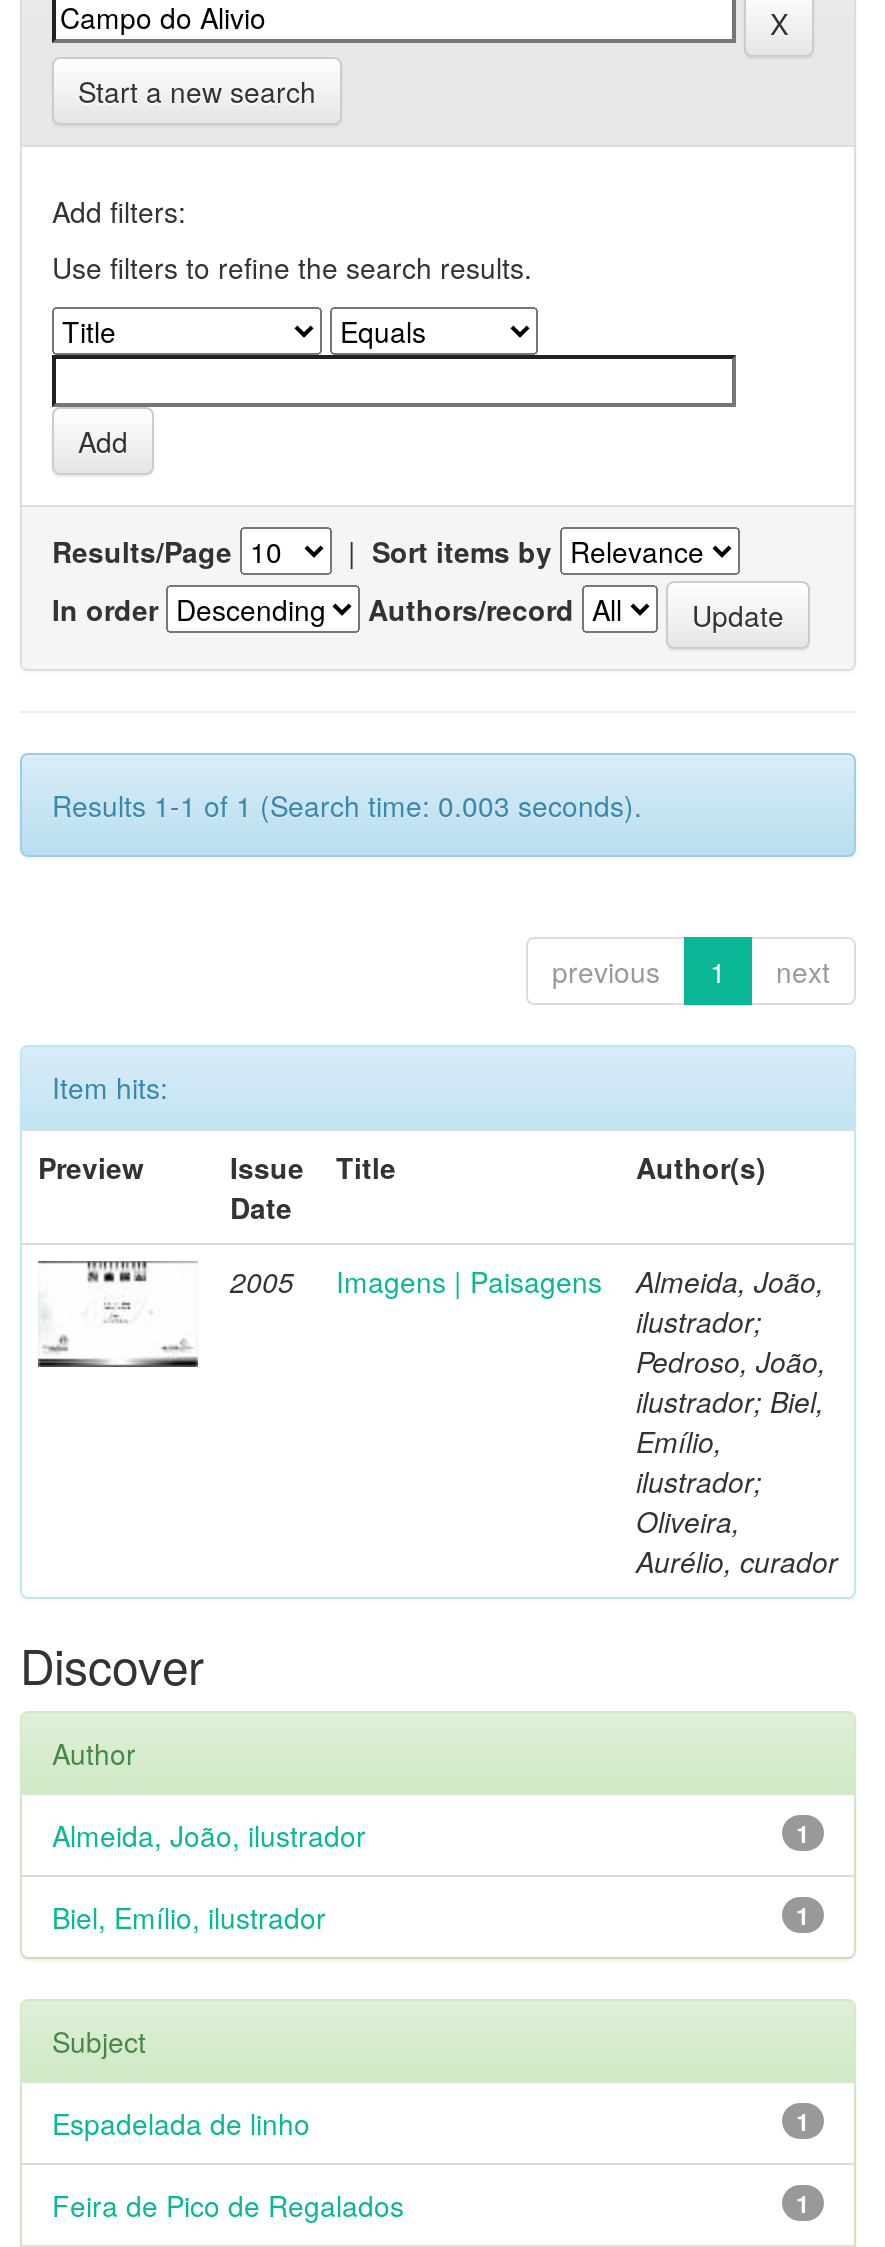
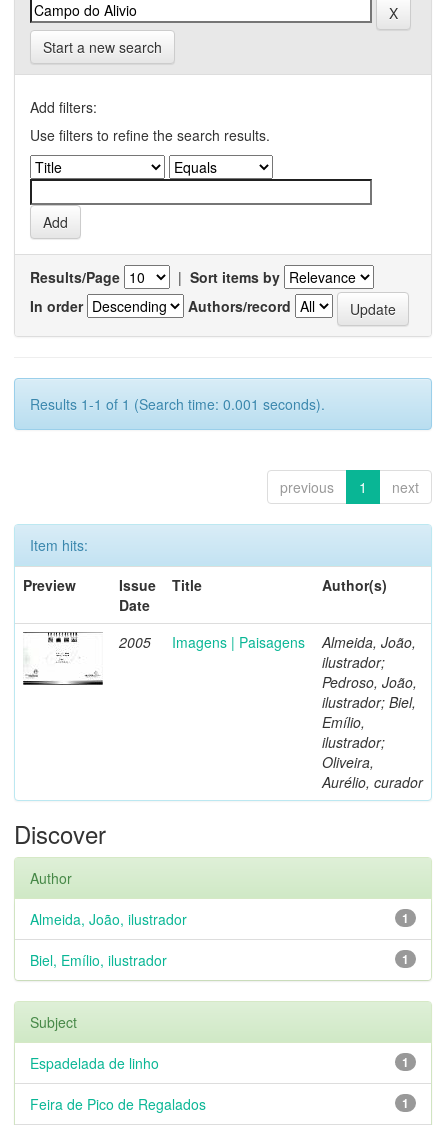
- Results 1-1 of 1 (Search time: 0.003 seconds).
+ Results 1-1 of 1 (Search time: 0.001 seconds).
